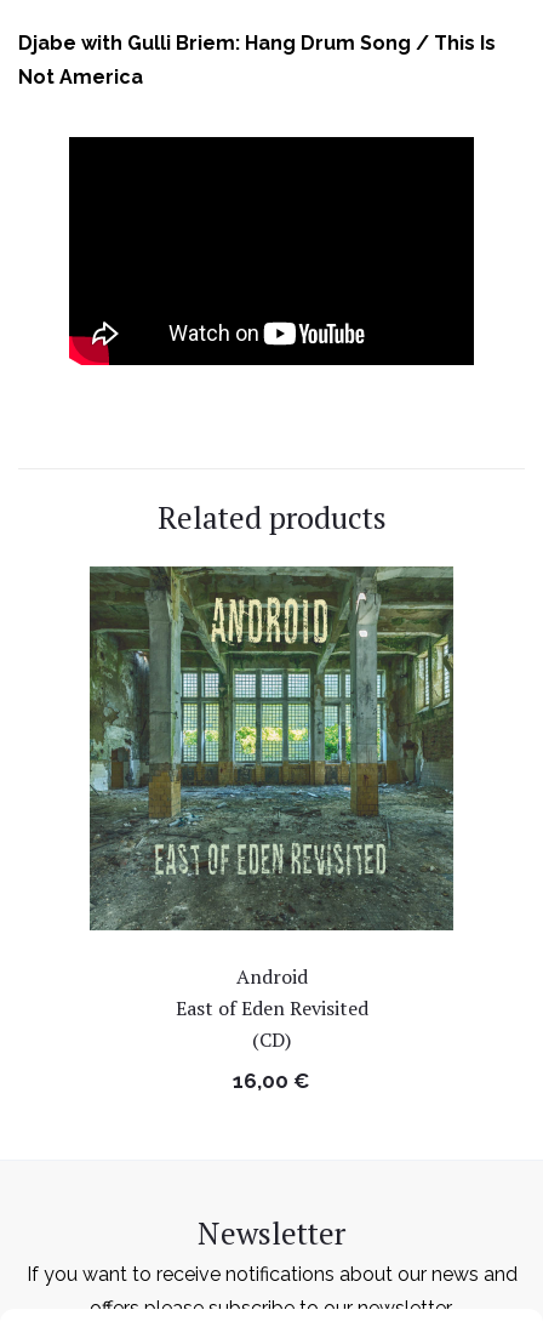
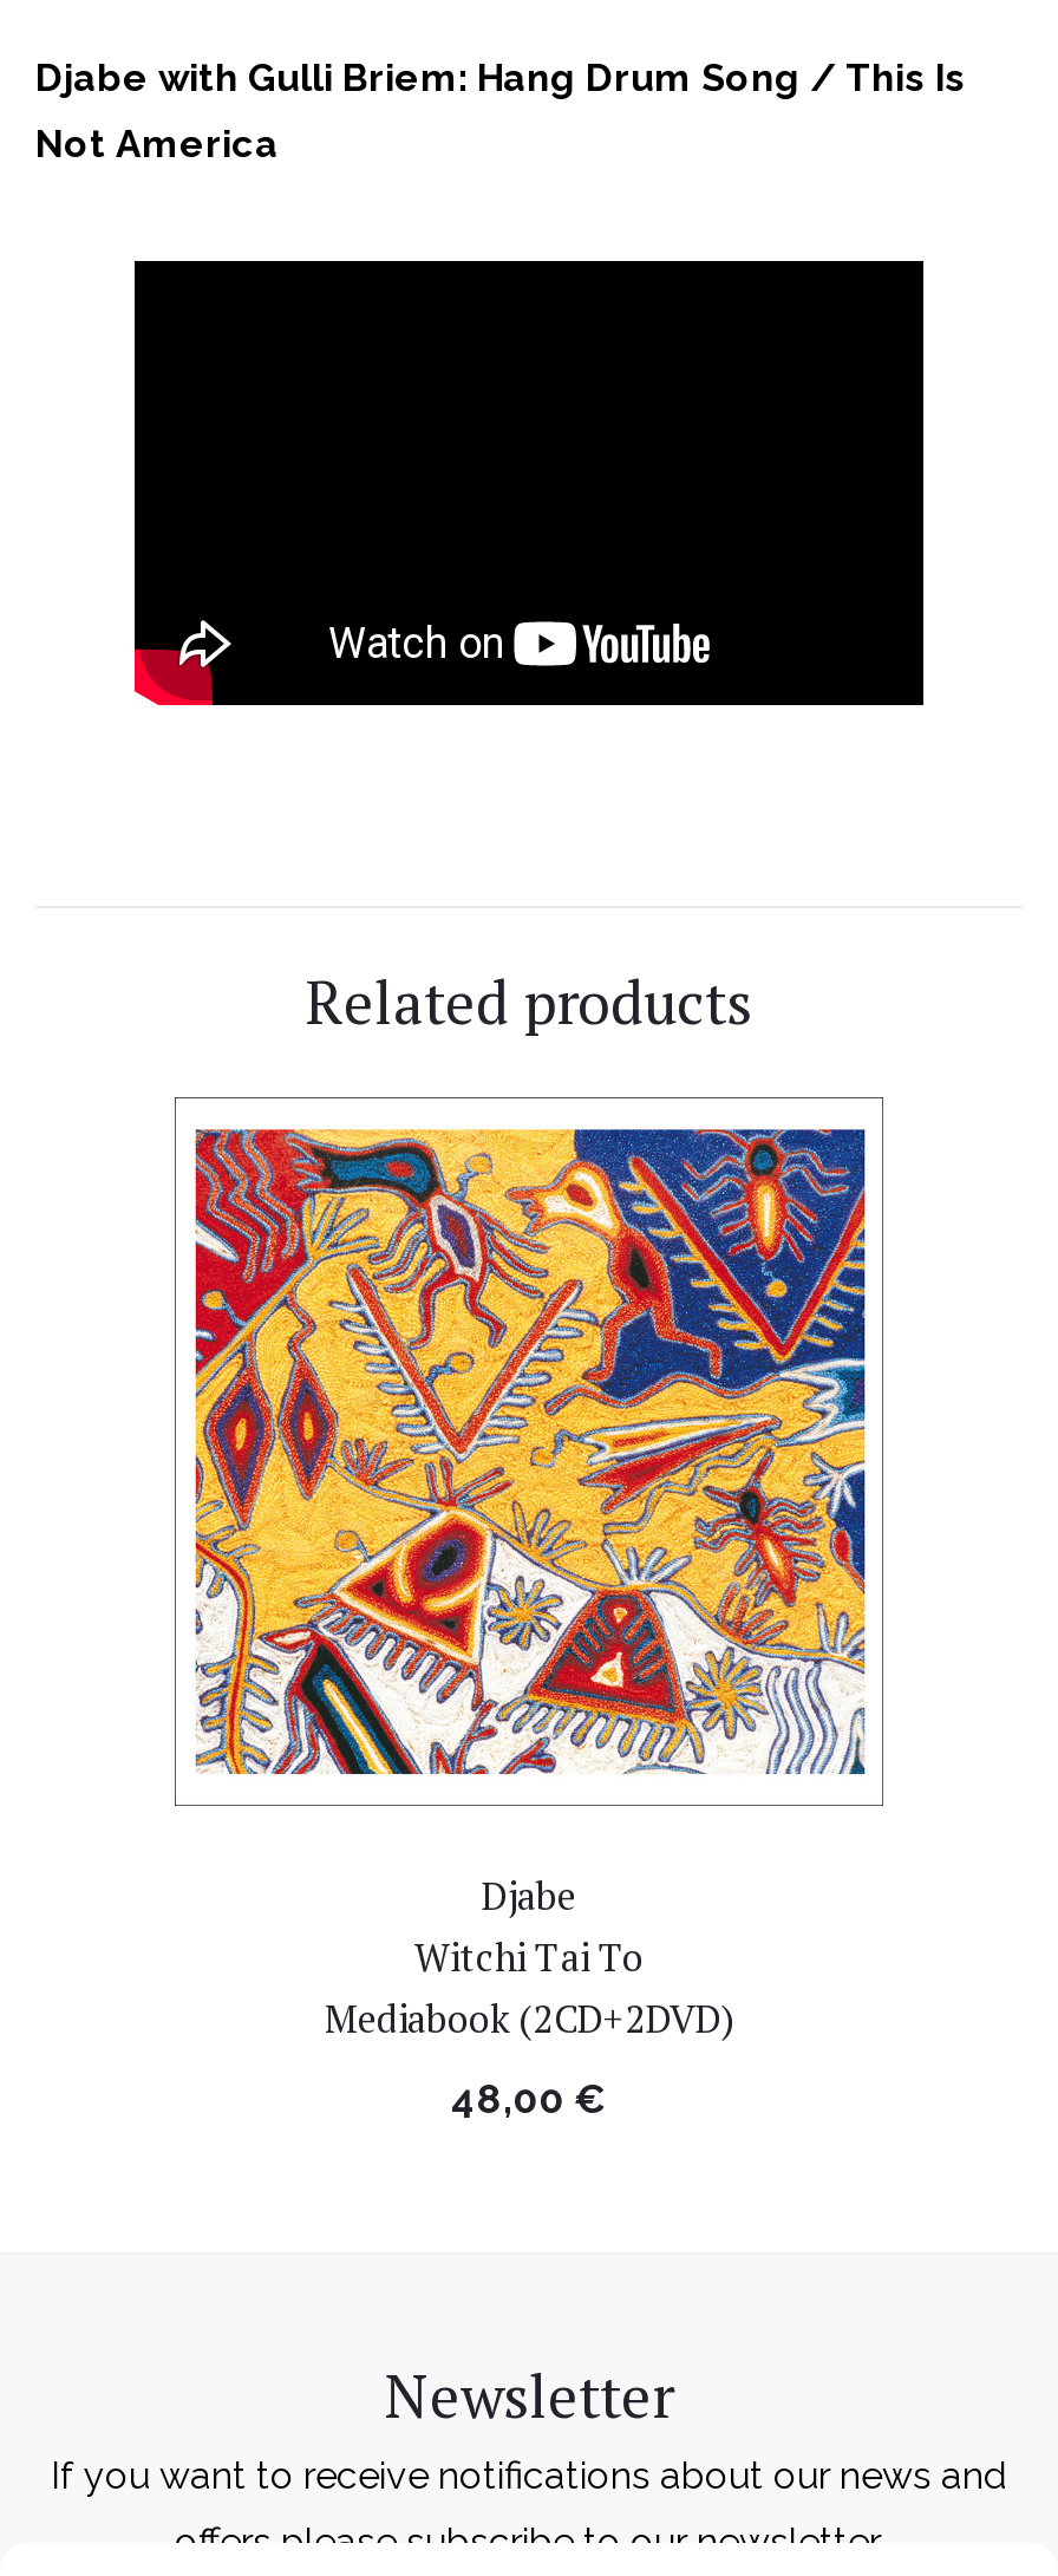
- [image]
- Android
- East of Eden Revisited
- (CD)
+ [image]
+ Djabe
+ Witchi Tai To
+ Mediabook (2CD+2DVD)

- 16,00 €
+ 48,00 €
